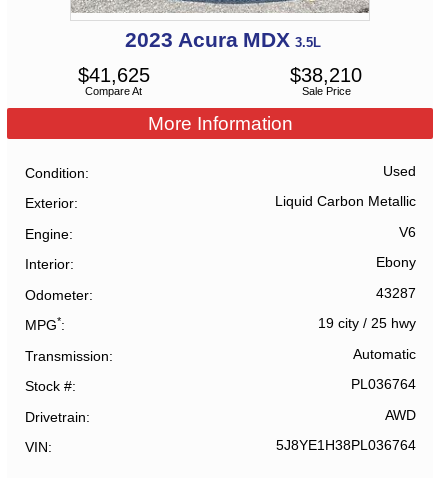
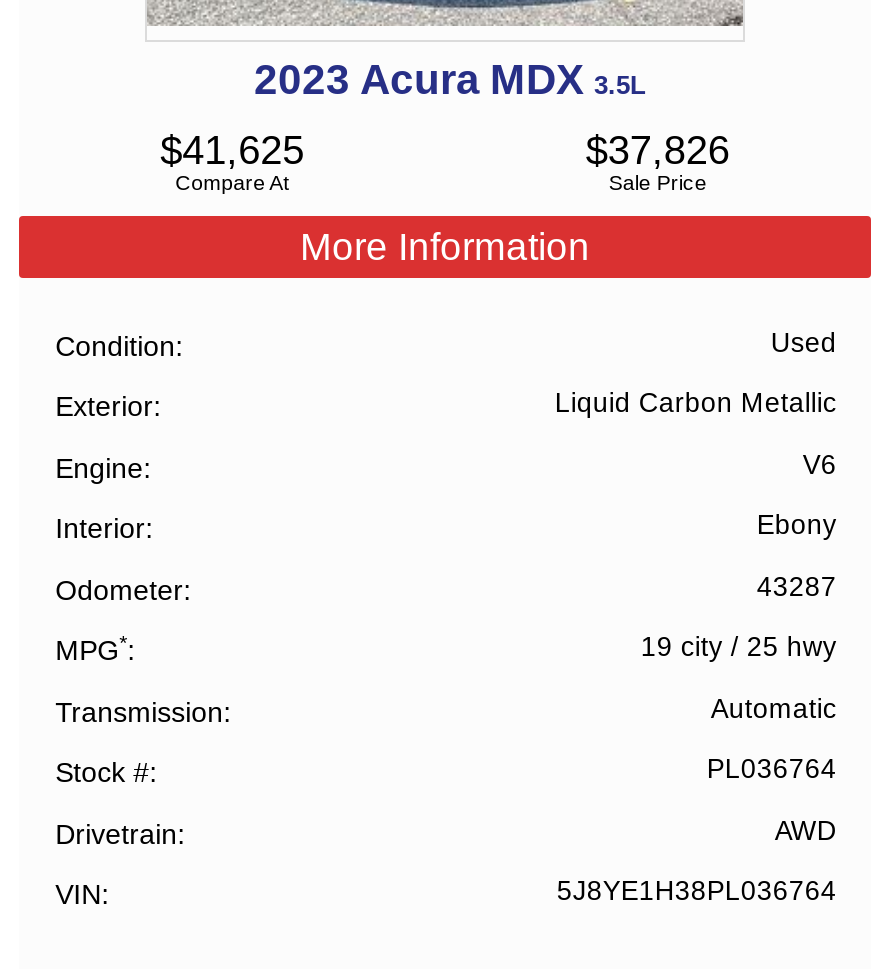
- $38,210
+ $37,826
